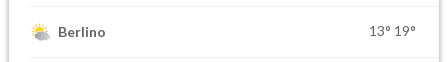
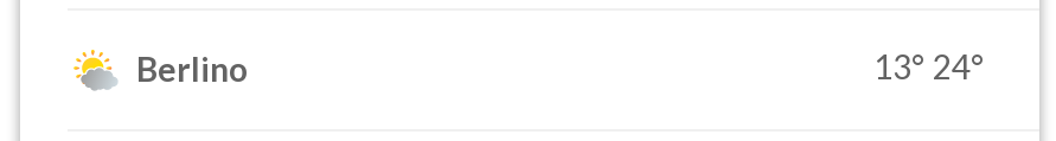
- 13° 19°
+ 13° 24°
